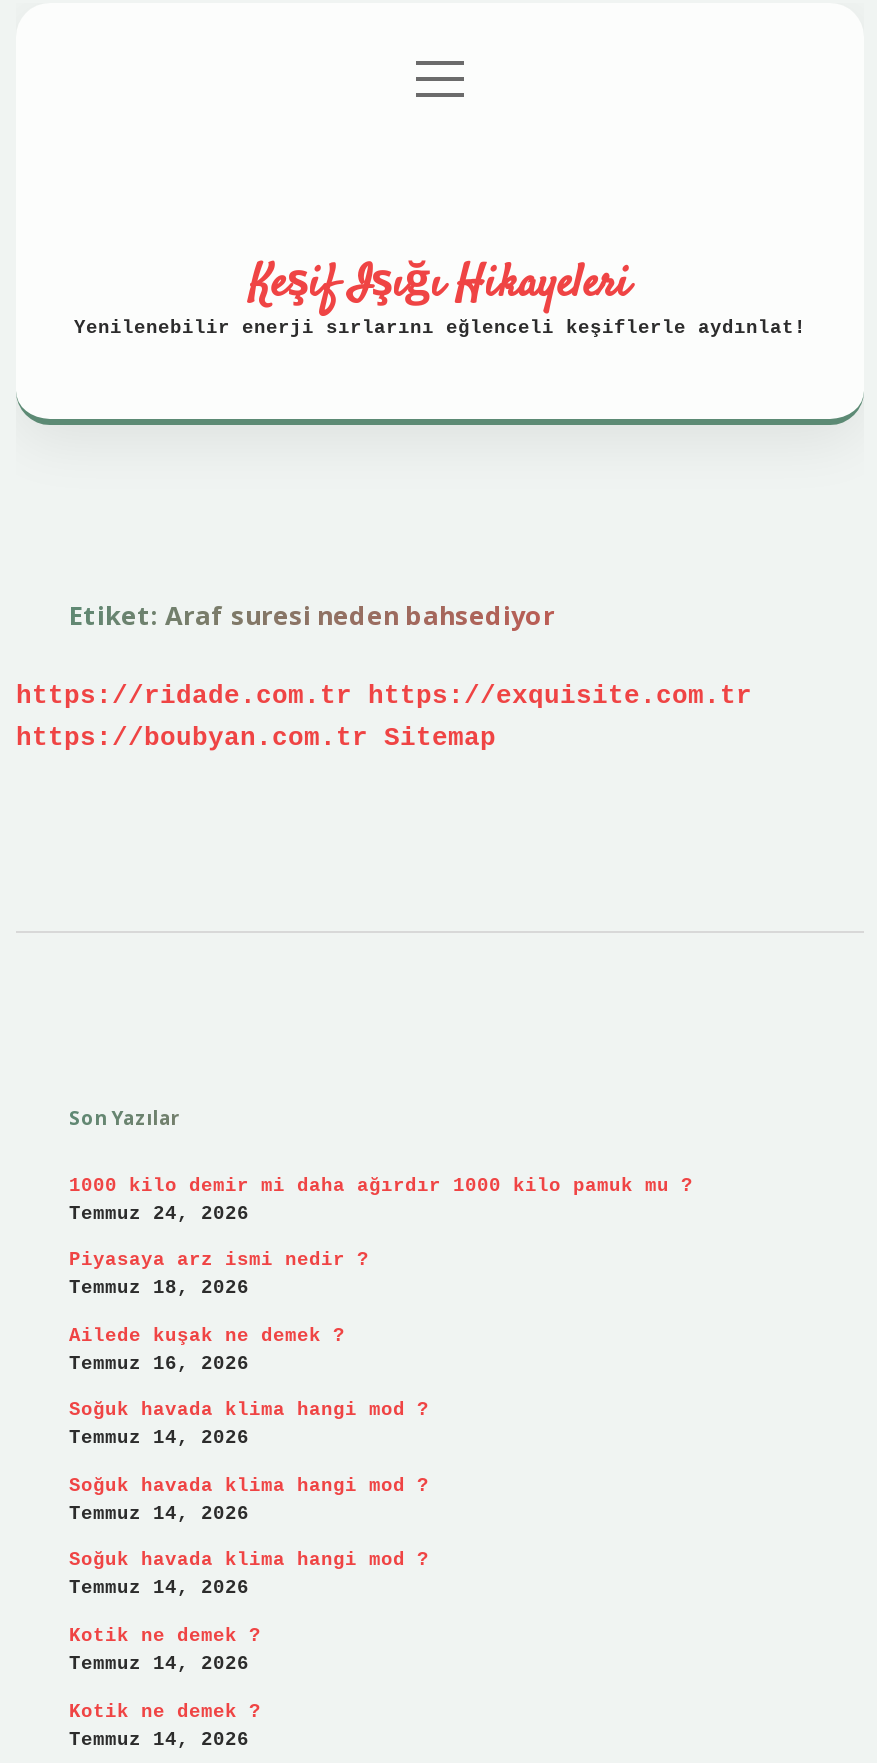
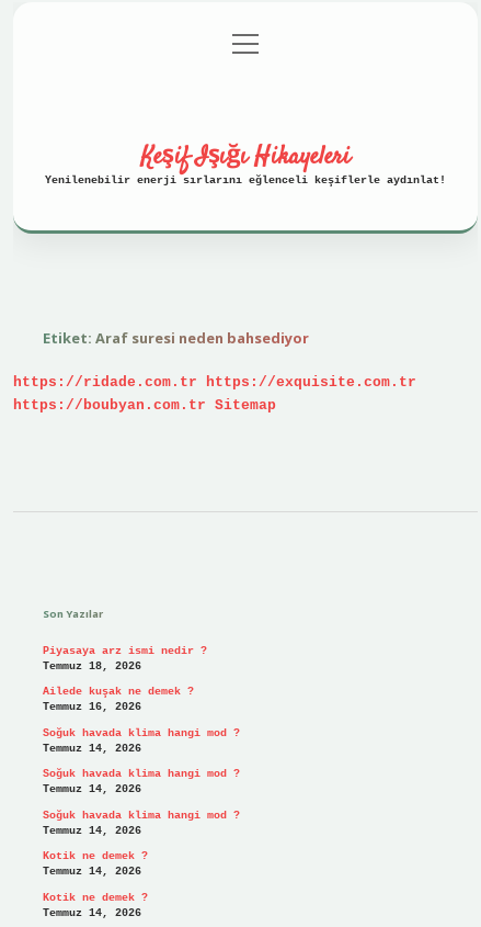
- 1000 kilo demir mi daha ağırdır 1000 kilo pamuk mu ?
- Temmuz 24, 2026
